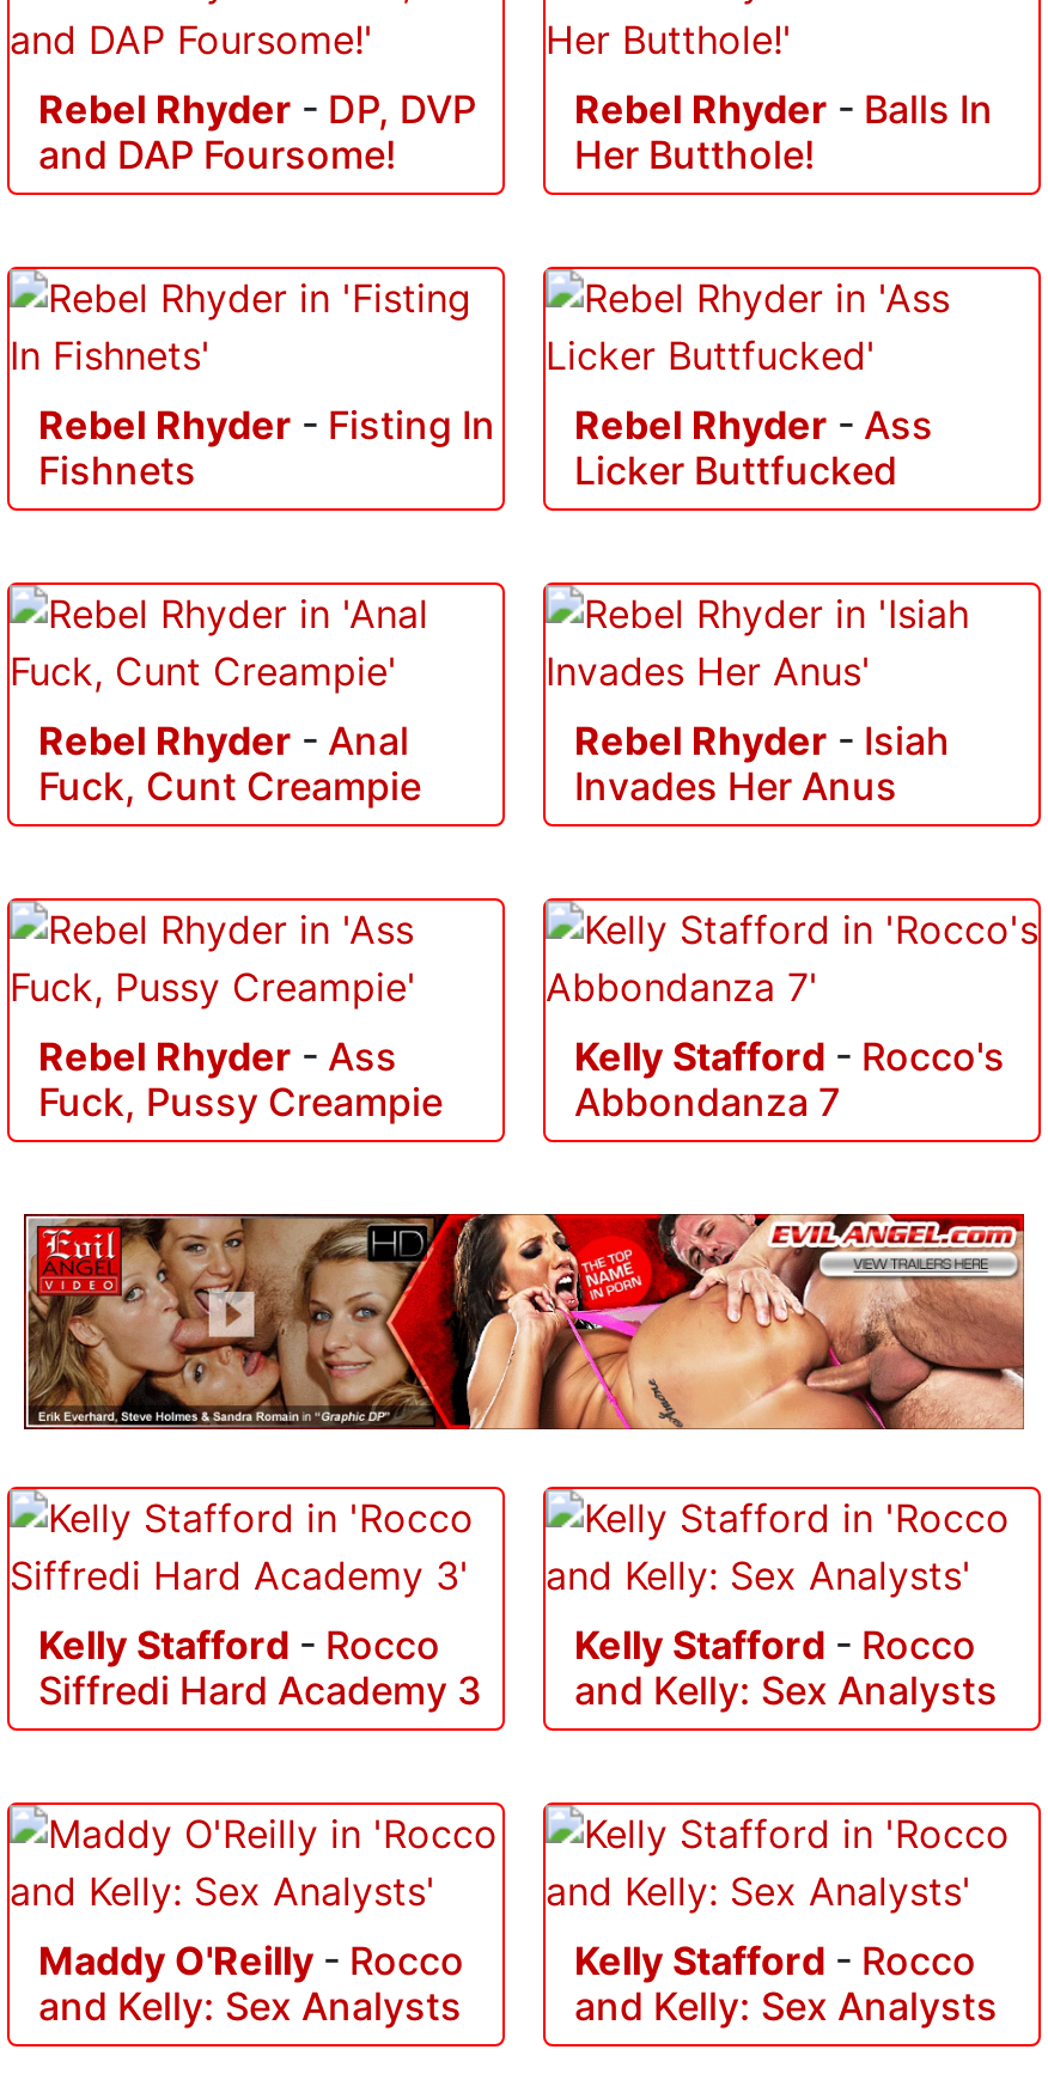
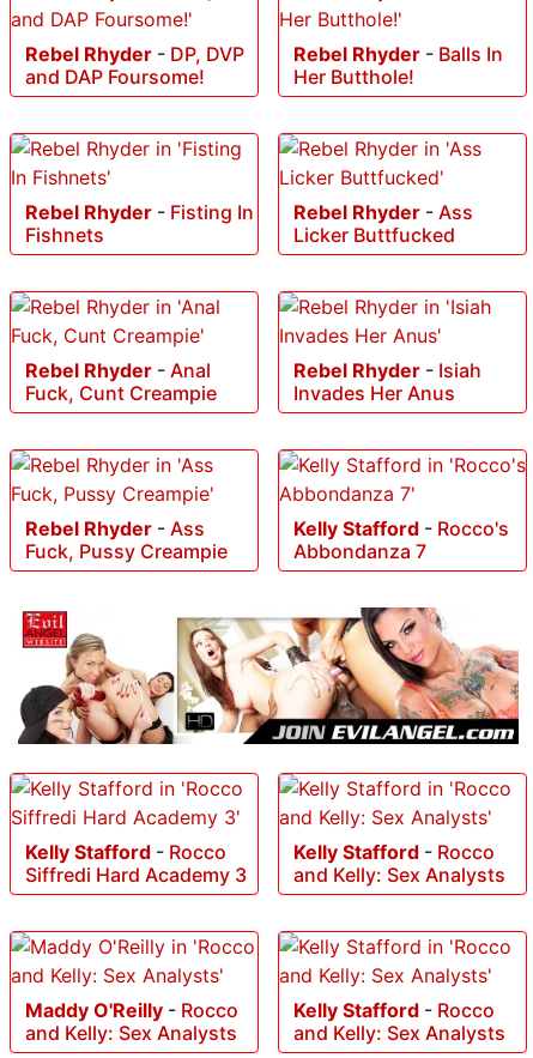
- [image]
+ [image]
